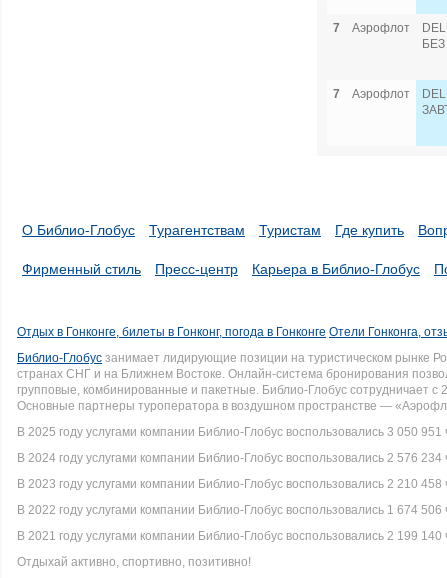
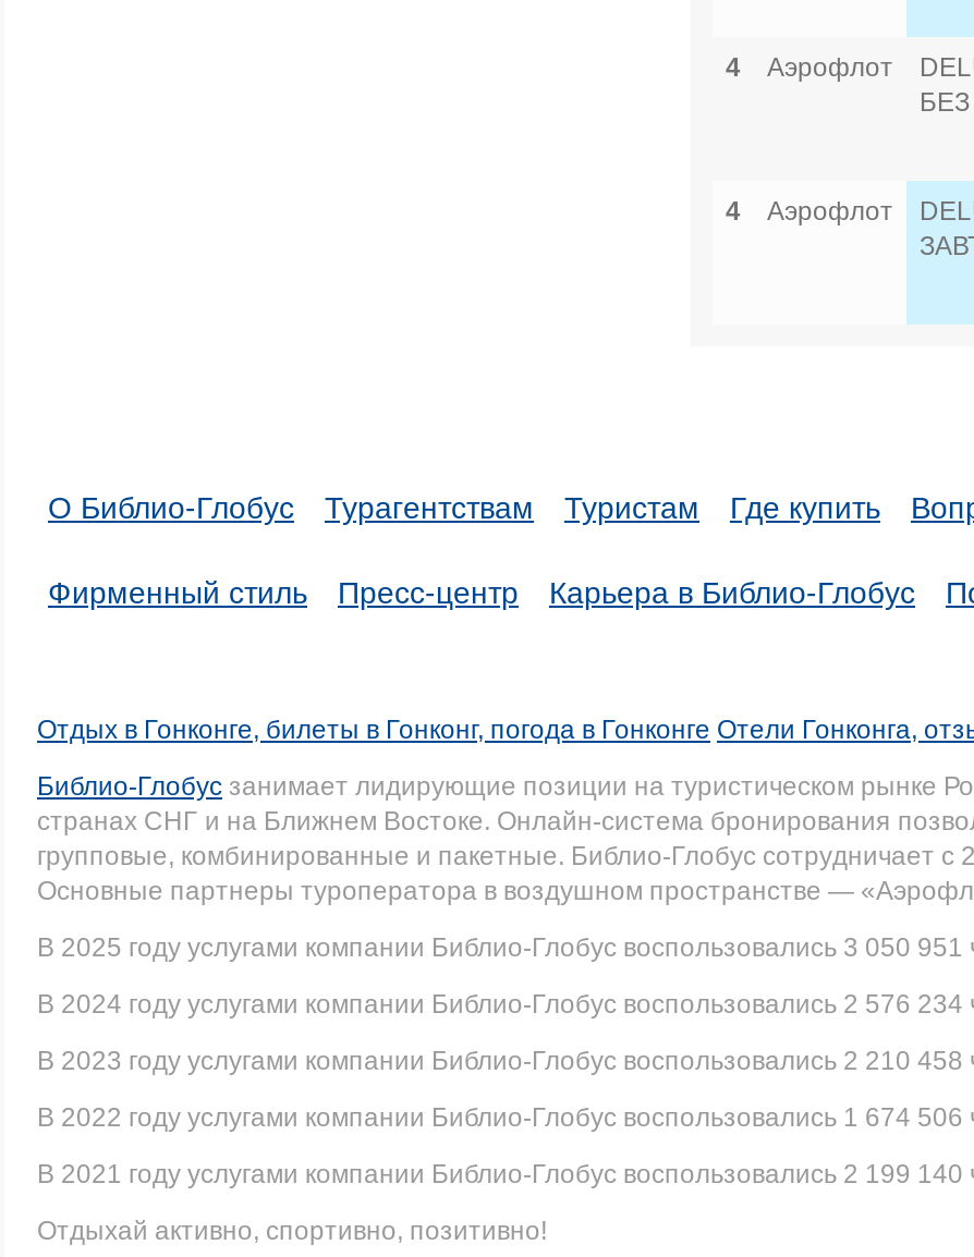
- 7
+ 4

- 7
+ 4
